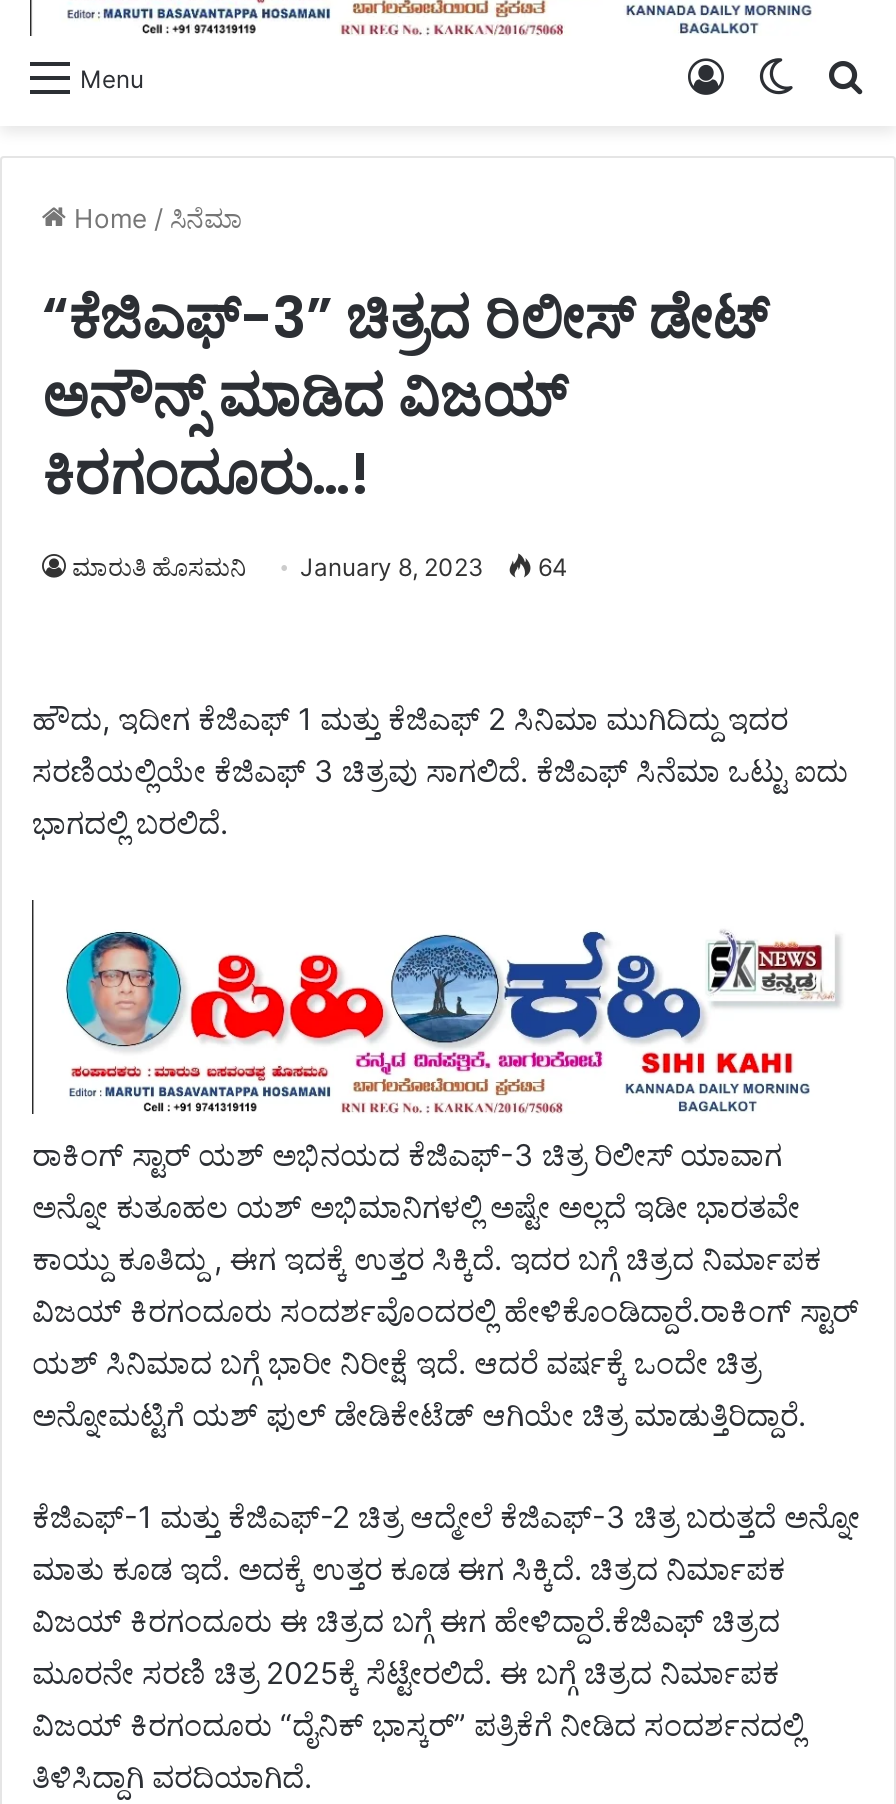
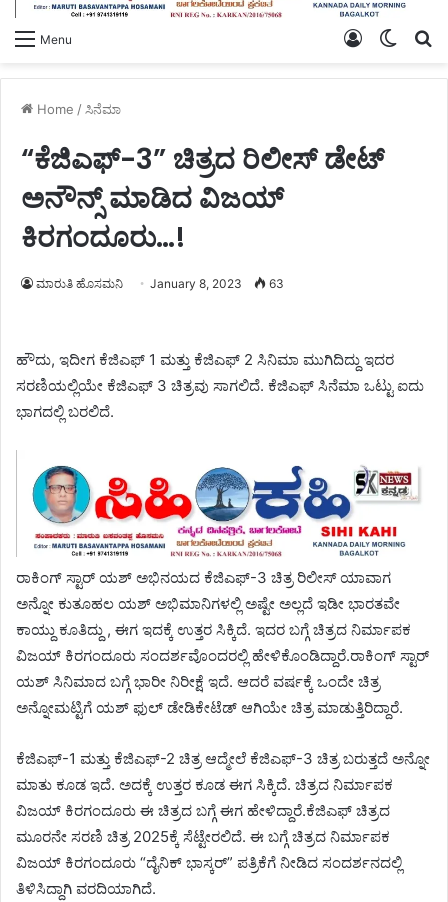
- 64
+ 63
